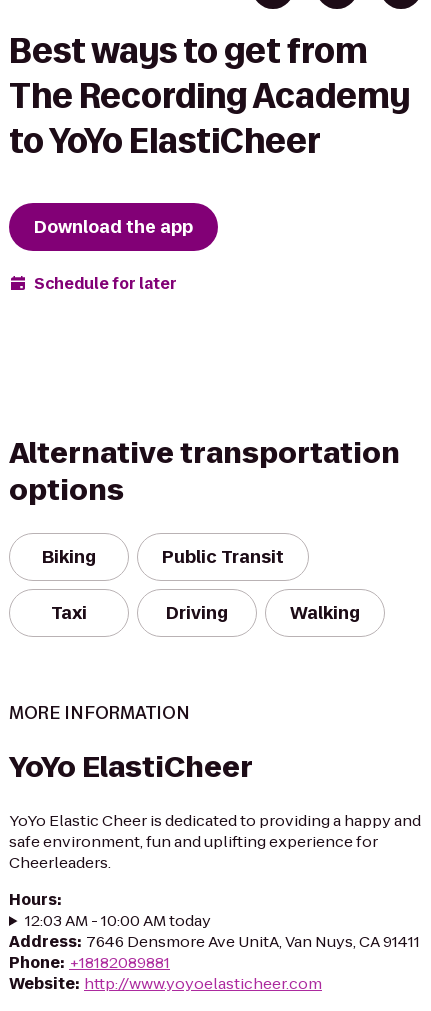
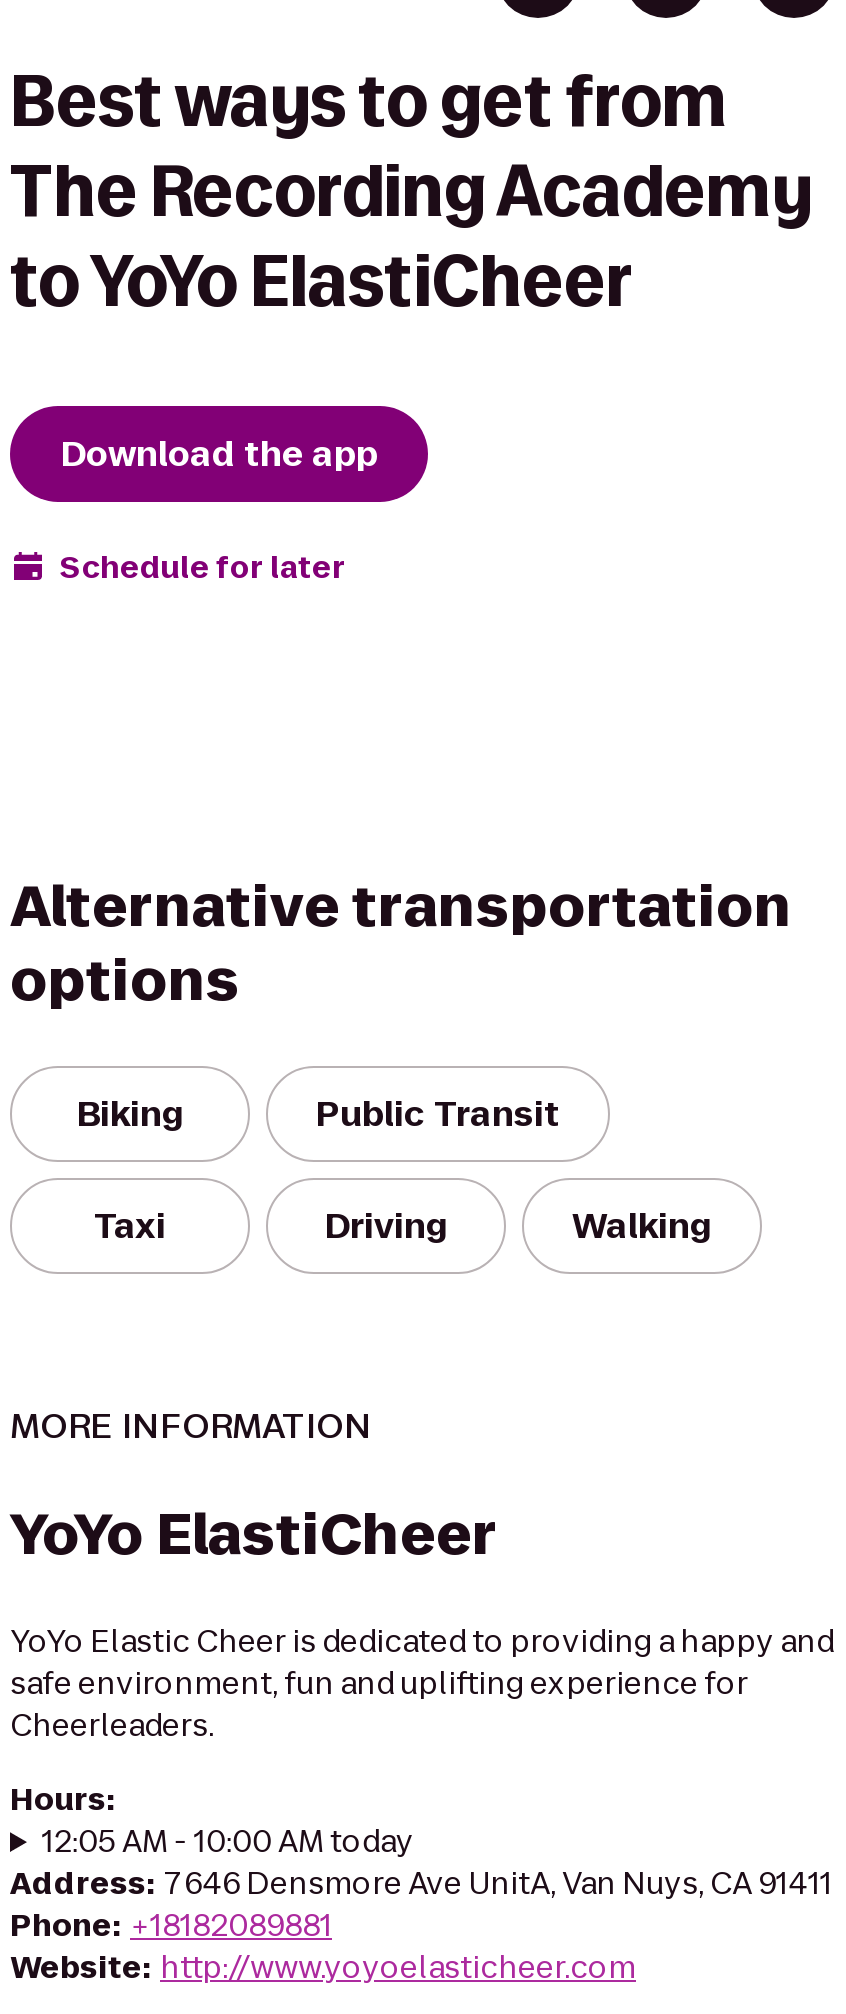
- 12:03 AM - 10:00 AM today
+ 12:05 AM - 10:00 AM today
